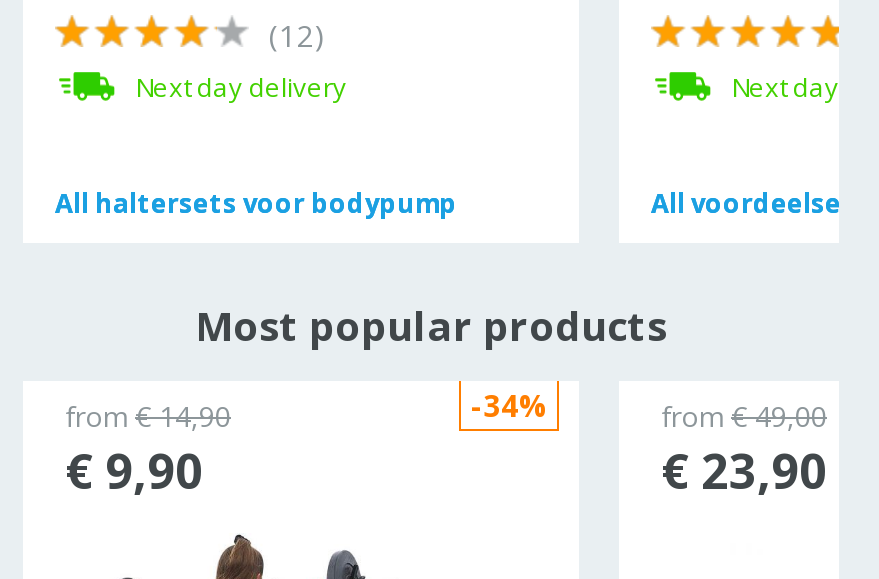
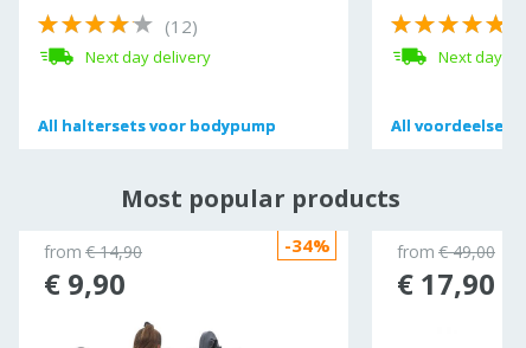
- € 23,90
+ € 17,90
